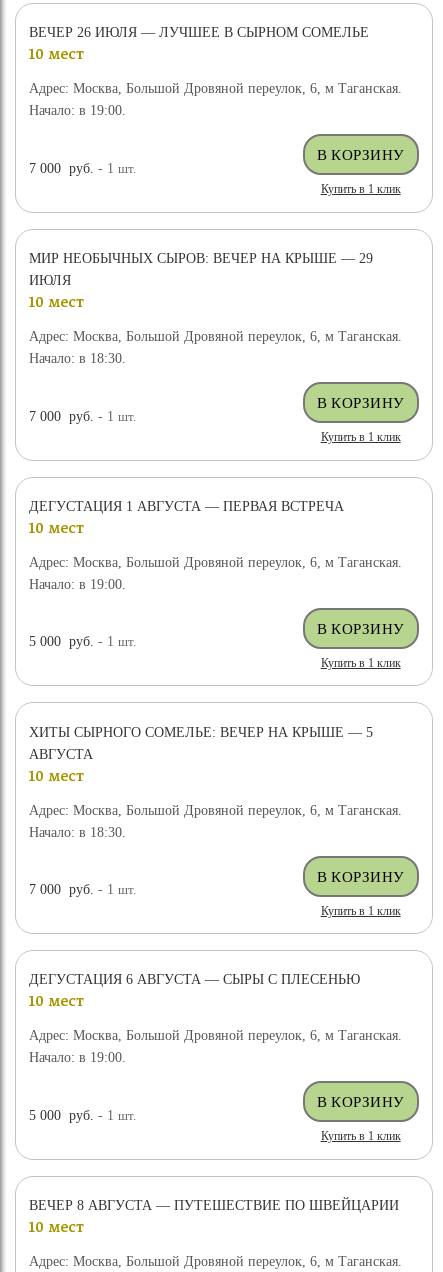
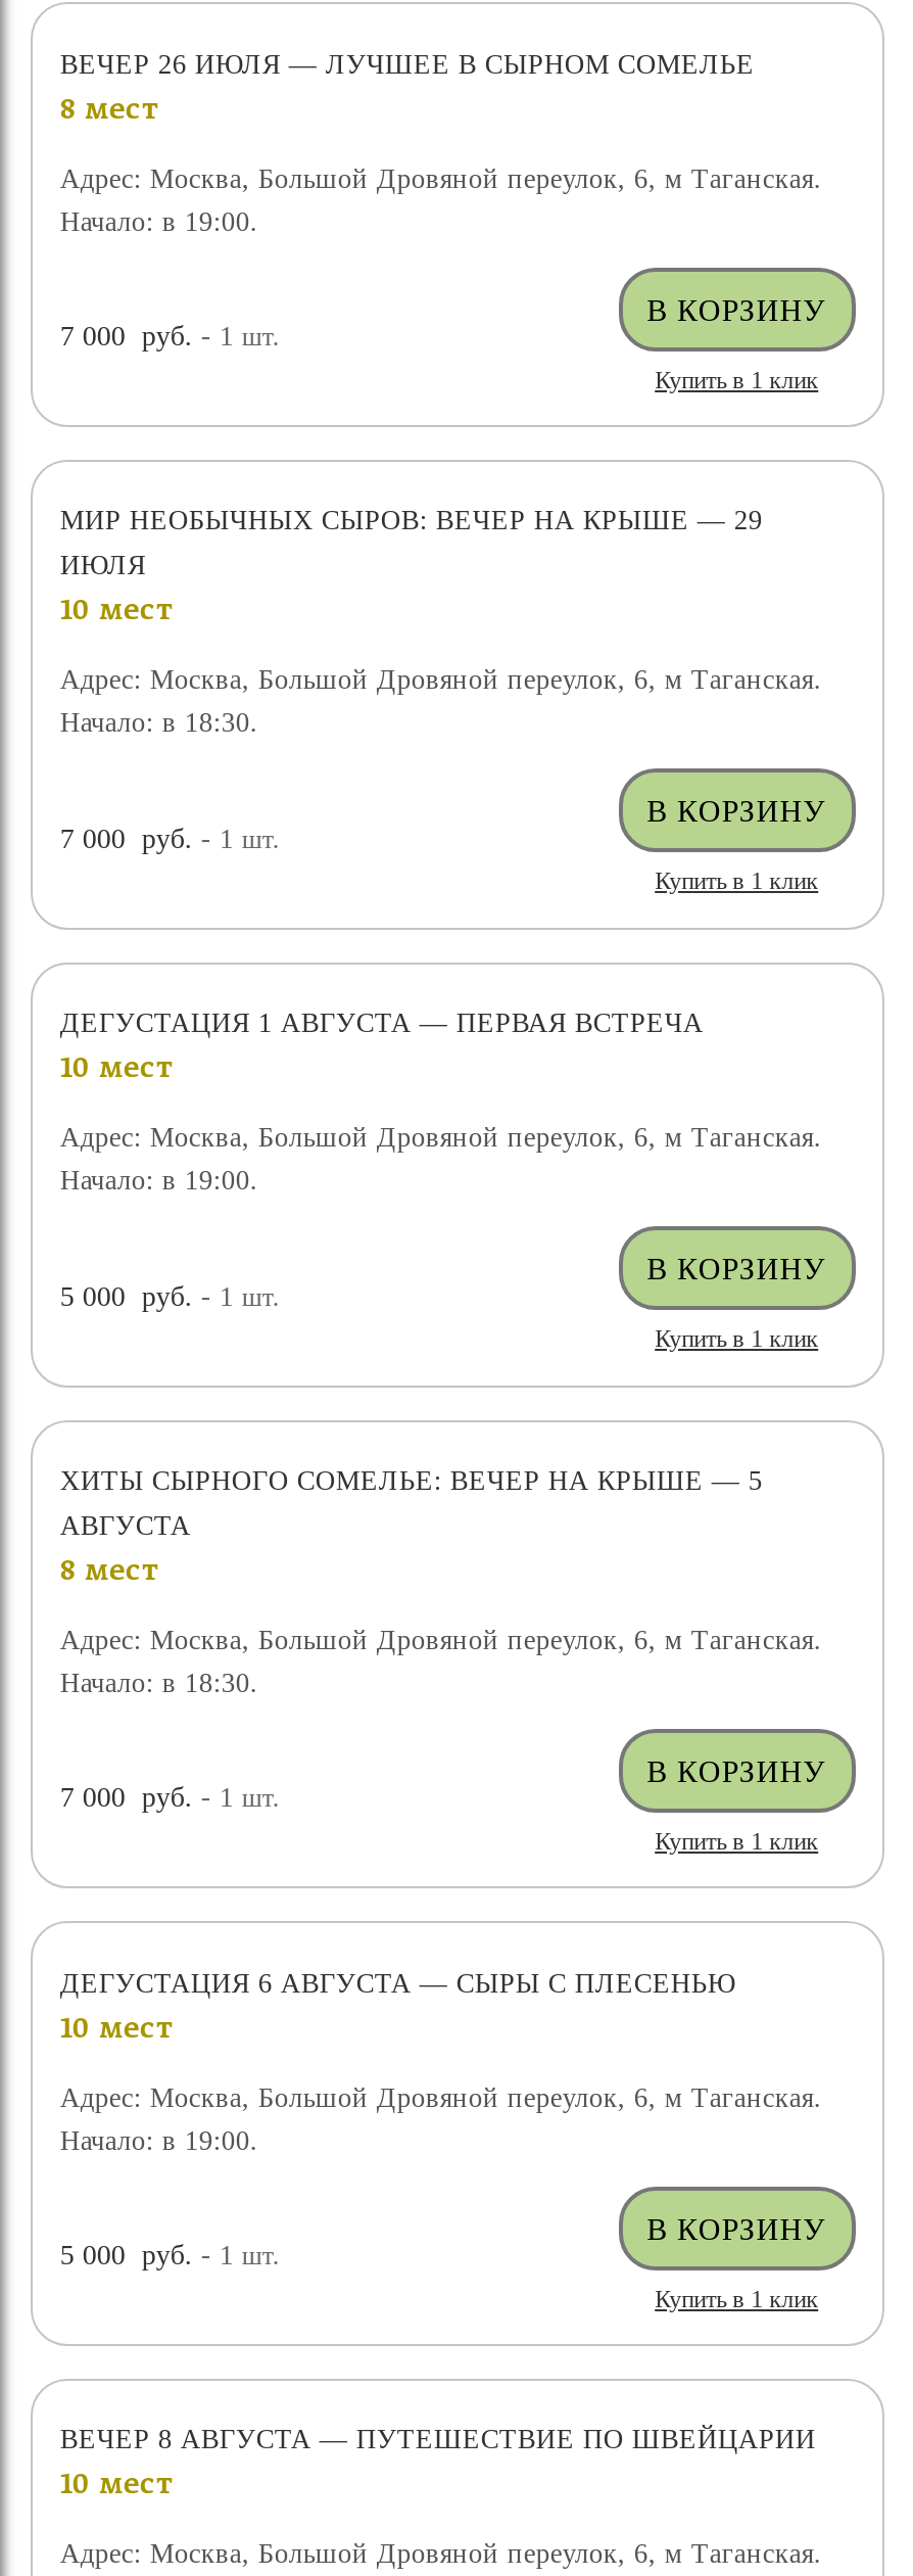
- 10 мест
+ 8 мест

- 10 мест
+ 8 мест
